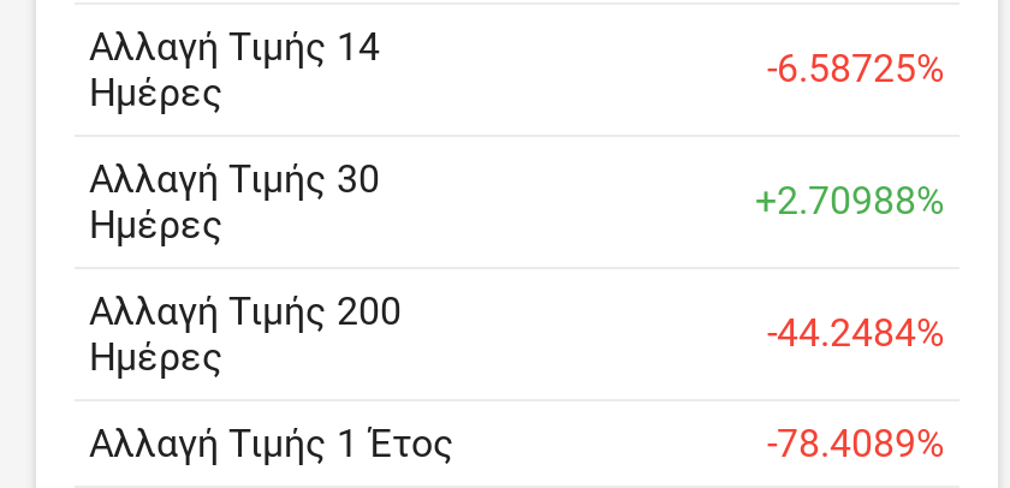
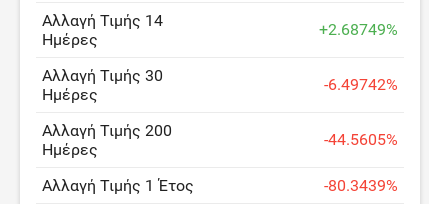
- -6.58725%
+ +2.68749%

- +2.70988%
+ -6.49742%

- -44.2484%
+ -44.5605%

- -78.4089%
+ -80.3439%
